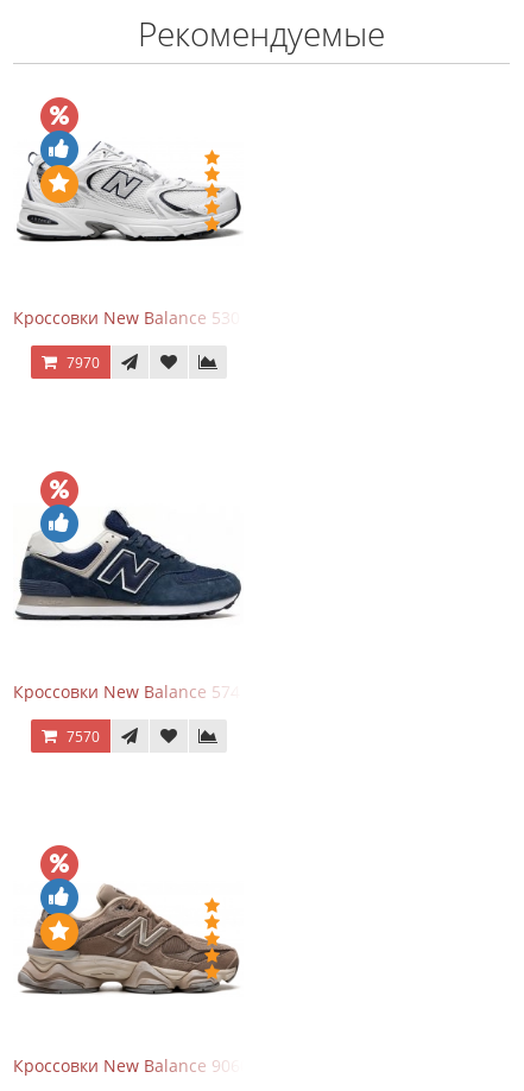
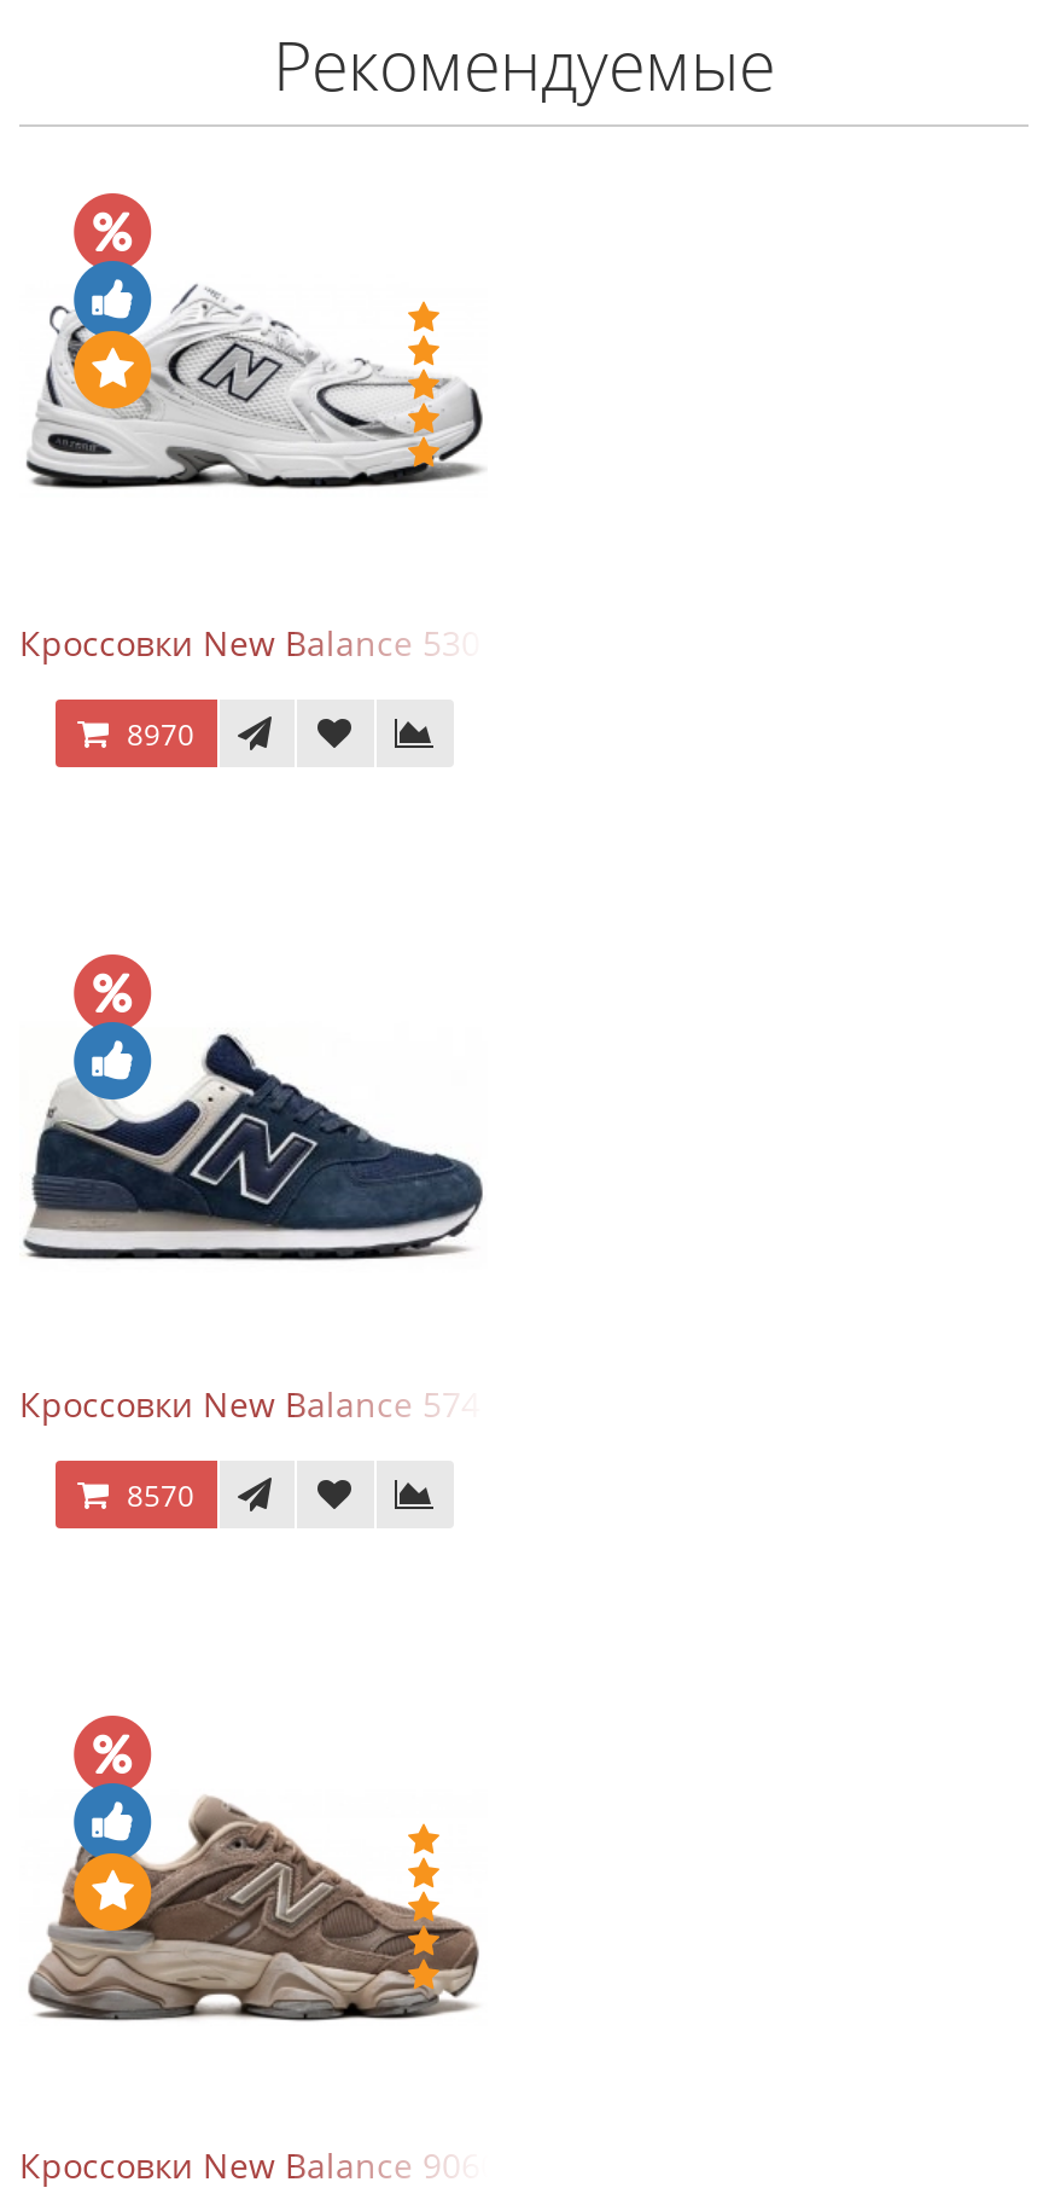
- 7970
+ 8970

- 7570
+ 8570
